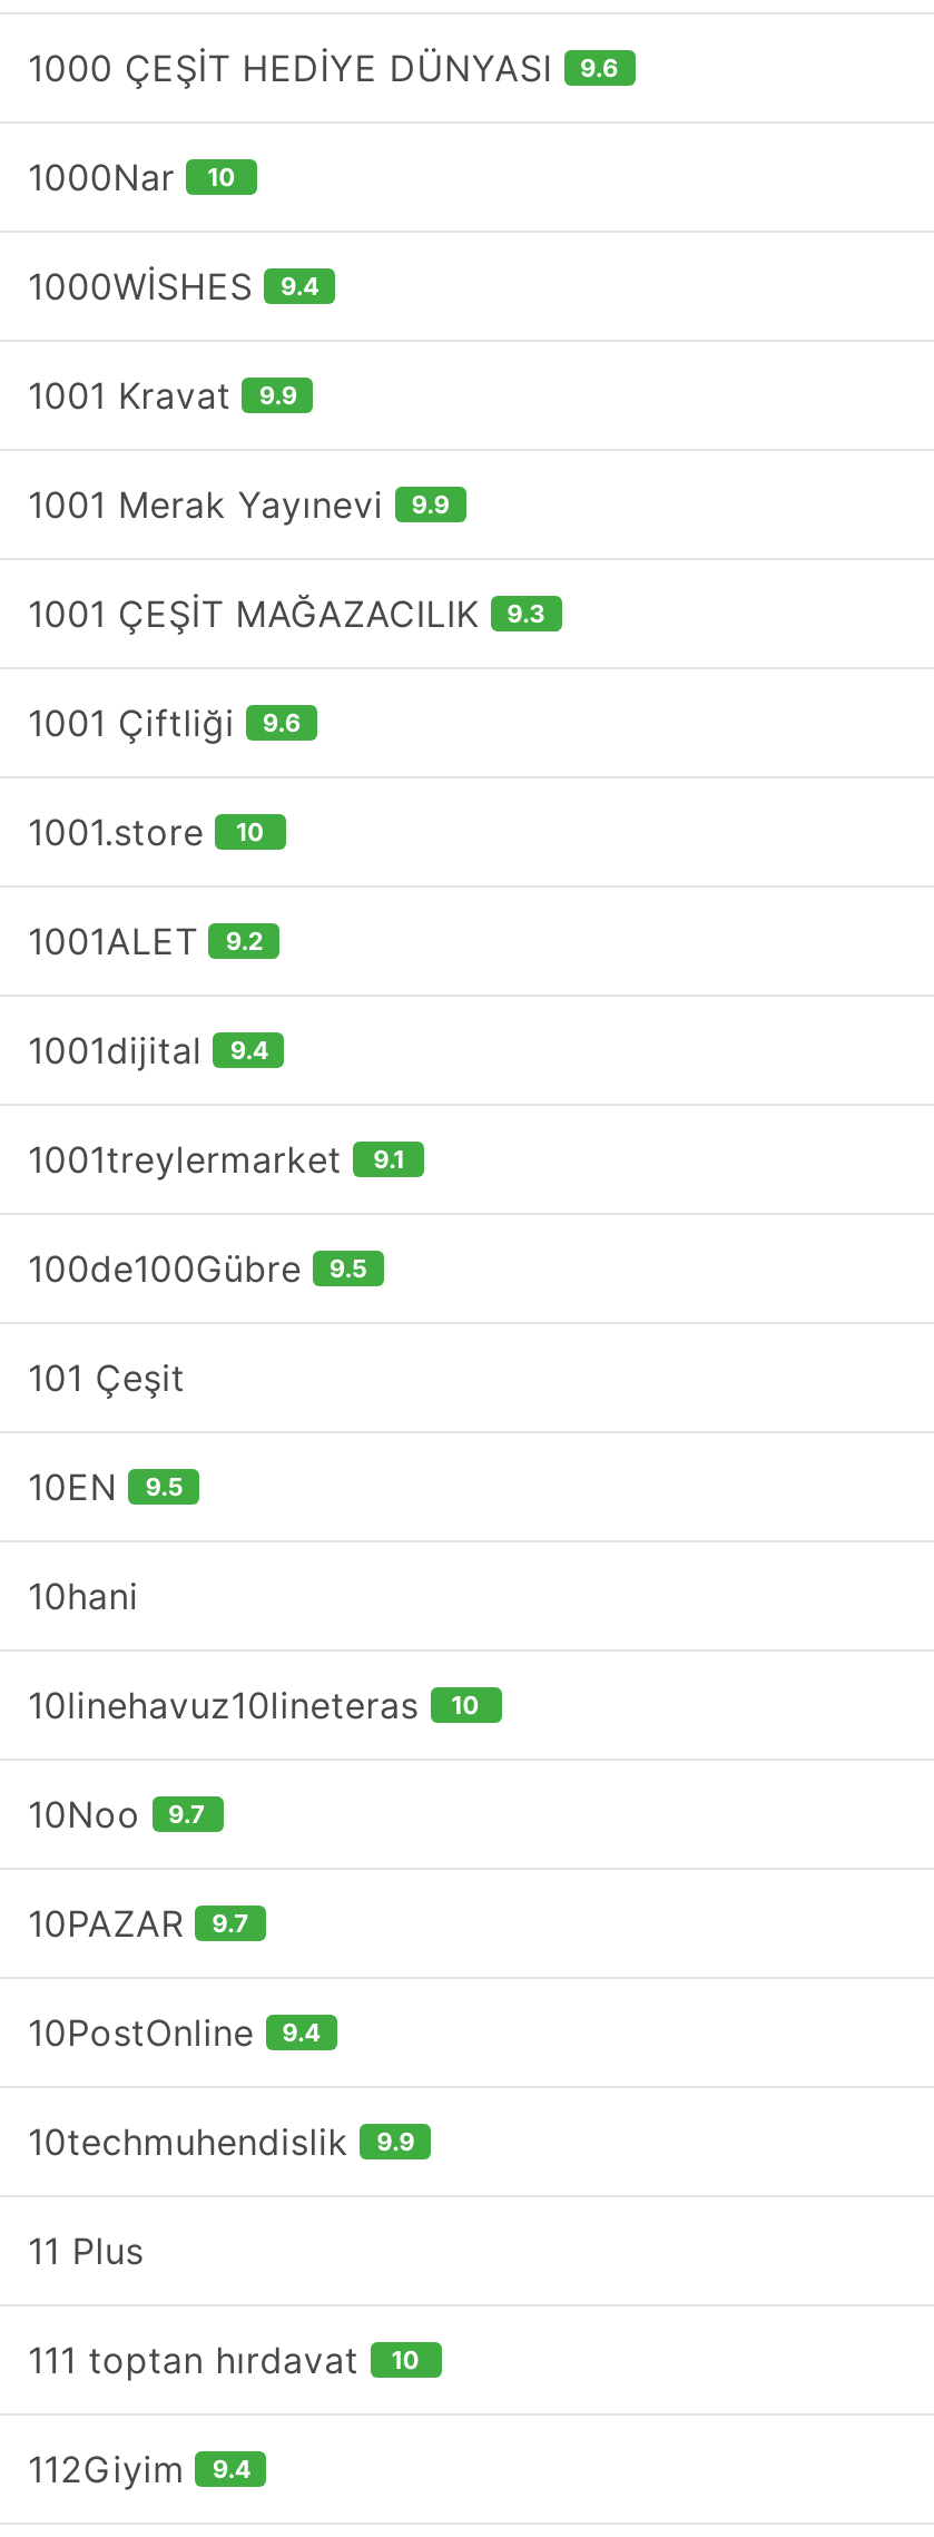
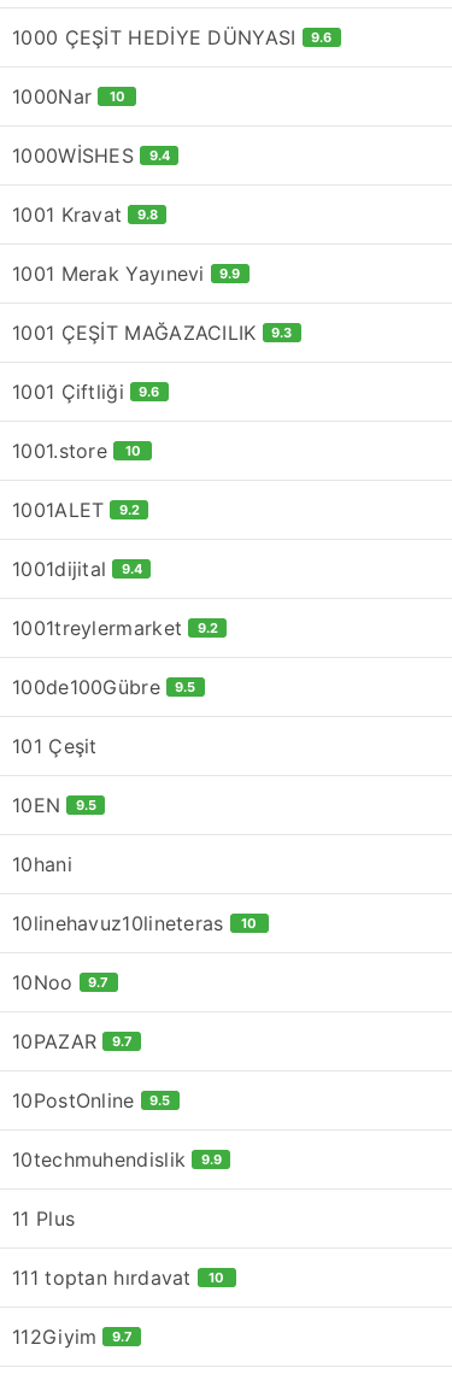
- 1001 Kravat 9.9
+ 1001 Kravat 9.8

- 1001treylermarket 9.1
+ 1001treylermarket 9.2

- 10PostOnline 9.4
+ 10PostOnline 9.5

- 112Giyim 9.4
+ 112Giyim 9.7
